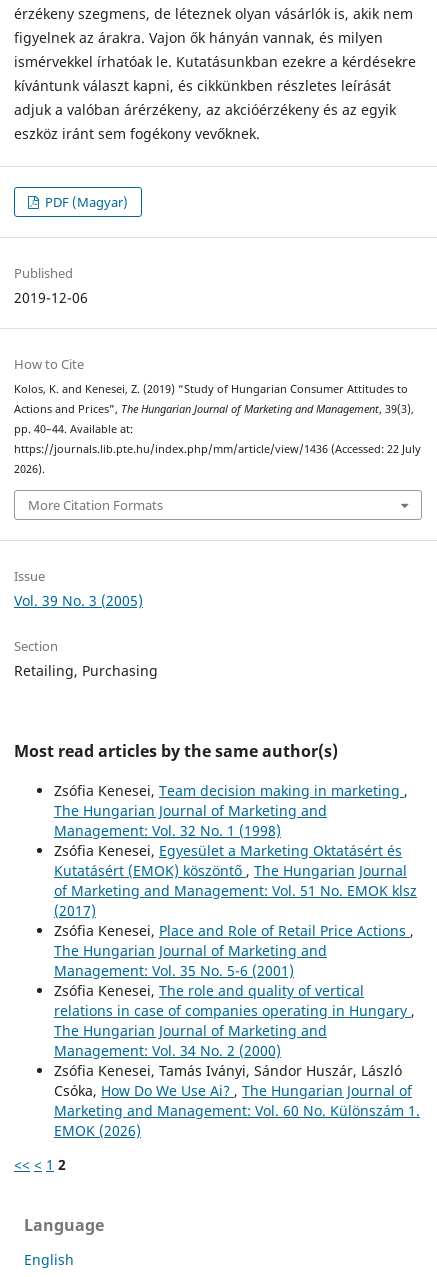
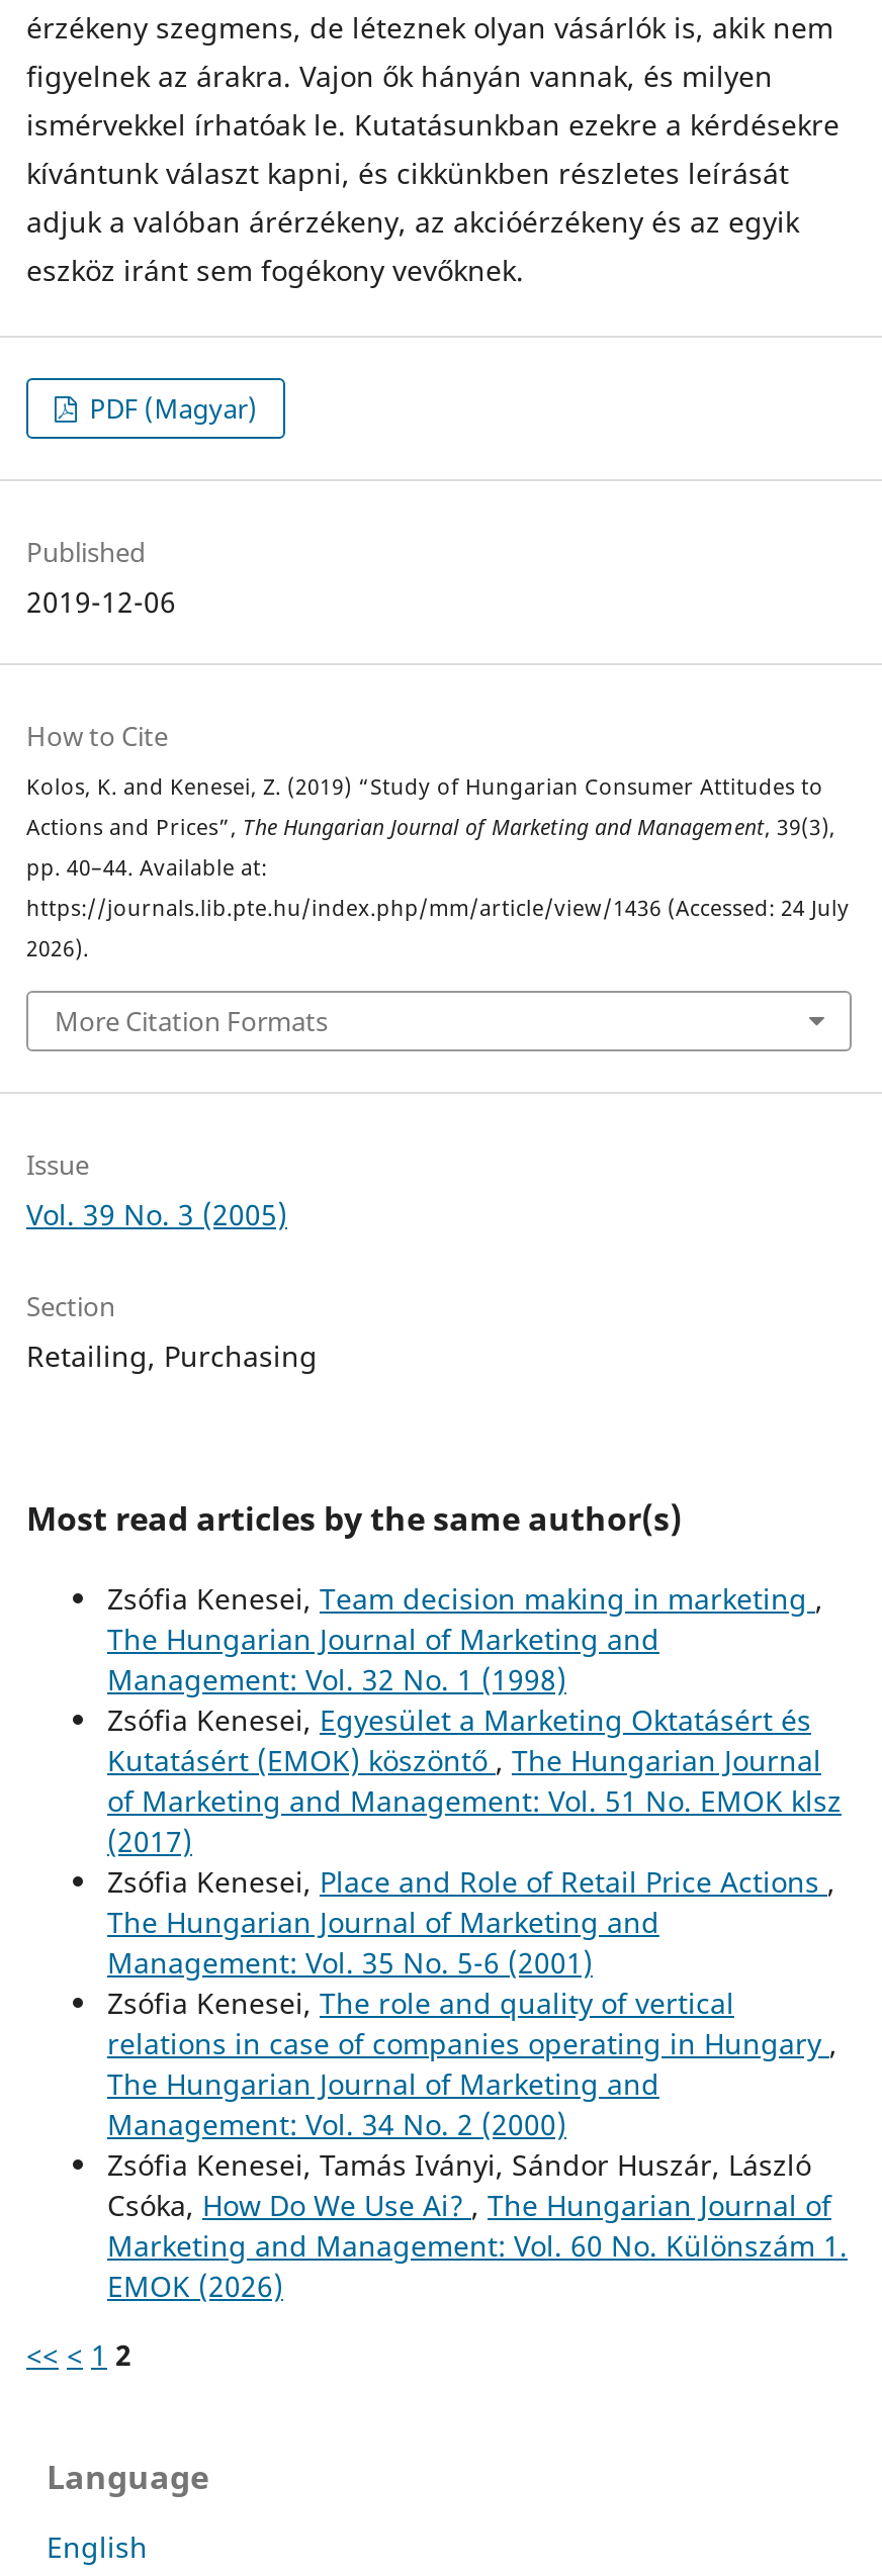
- https://journals.lib.pte.hu/index.php/mm/article/view/1436 (Accessed: 22 July
+ https://journals.lib.pte.hu/index.php/mm/article/view/1436 (Accessed: 24 July
